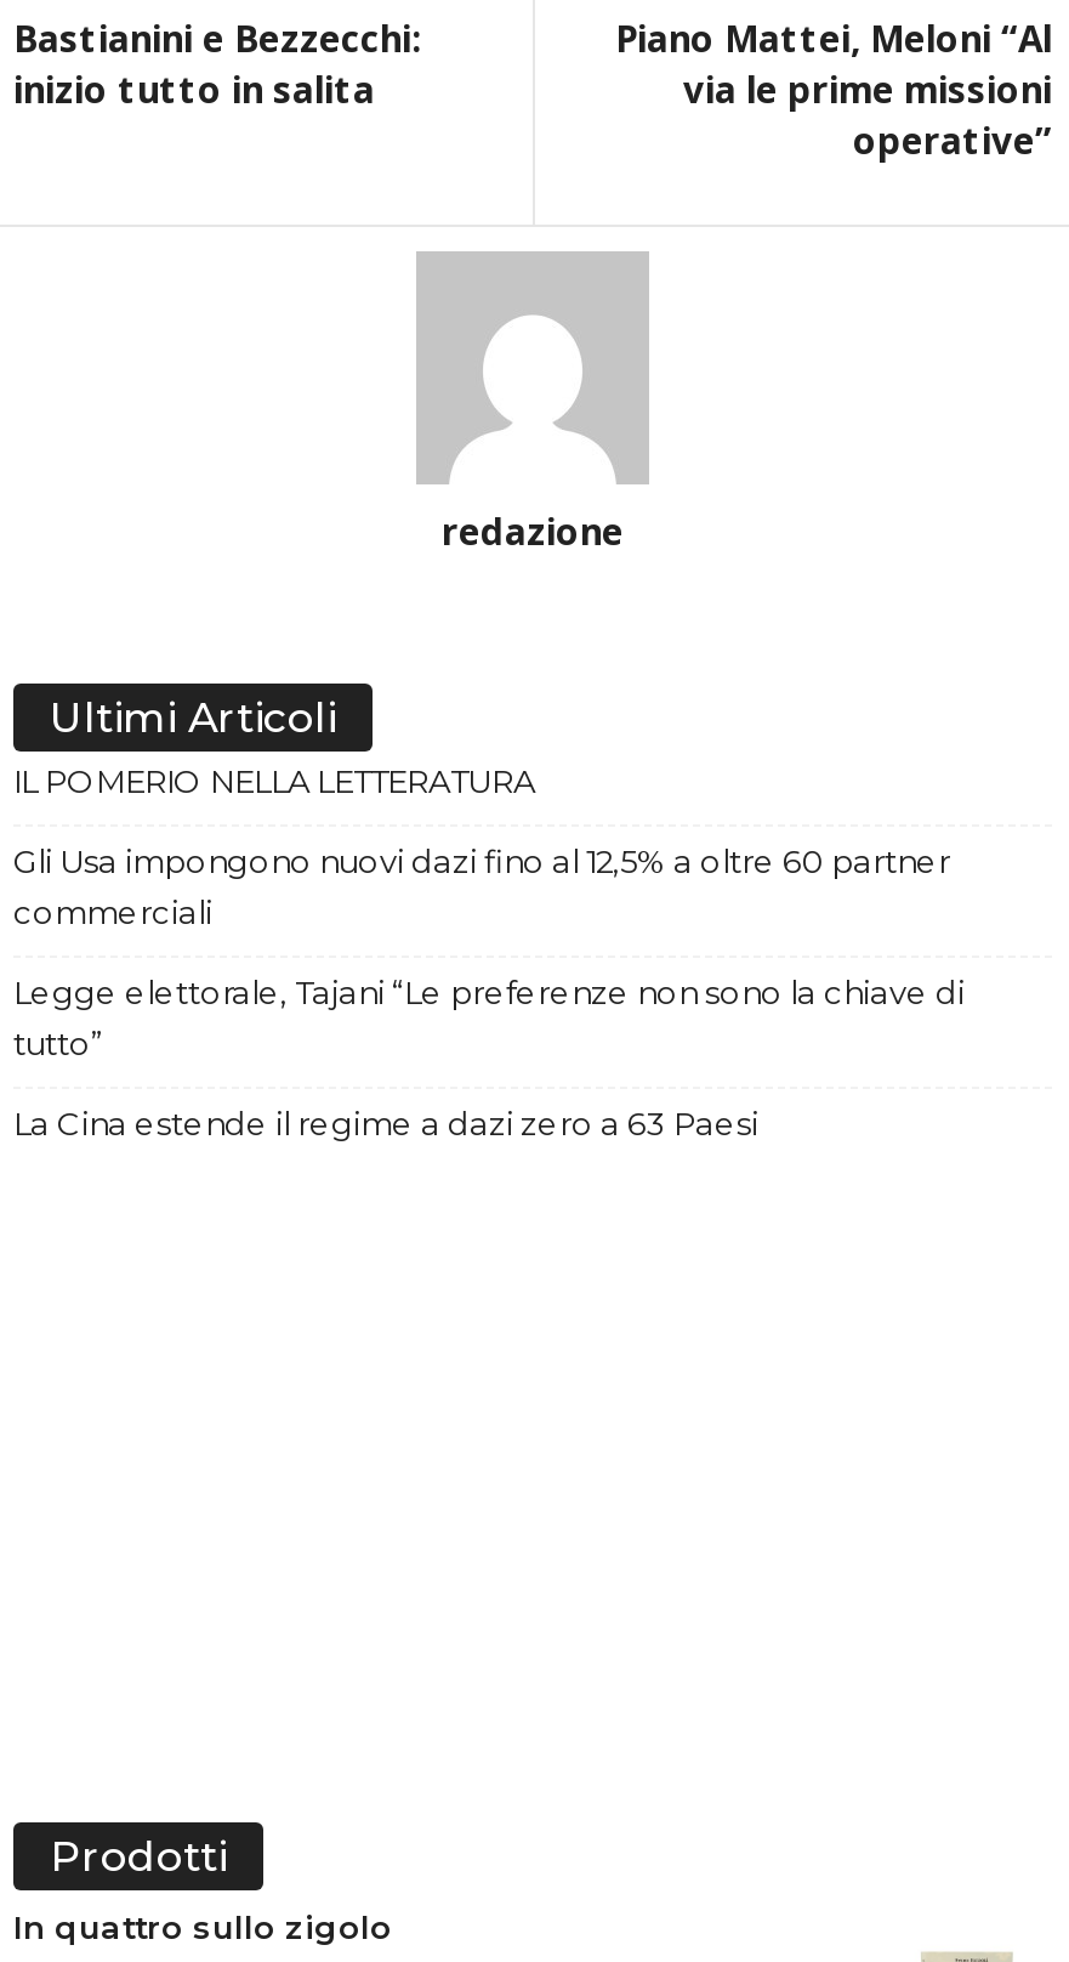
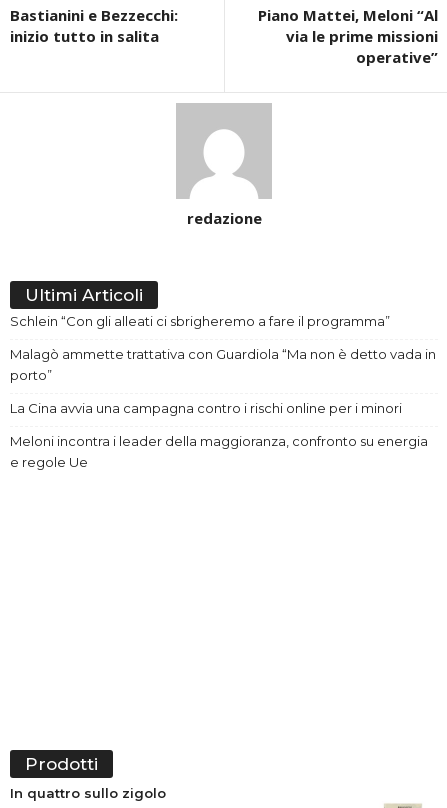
- IL POMERIO NELLA LETTERATURA
+ Schlein “Con gli alleati ci sbrigheremo a fare il programma”

- Gli Usa impongono nuovi dazi fino al 12,5% a oltre 60 partner
- commerciali
+ Malagò ammette trattativa con Guardiola “Ma non è detto vada in
+ porto”

- Legge elettorale, Tajani “Le preferenze non sono la chiave di
- tutto”
+ La Cina avvia una campagna contro i rischi online per i minori

- La Cina estende il regime a dazi zero a 63 Paesi
+ Meloni incontra i leader della maggioranza, confronto su energia
+ e regole Ue
